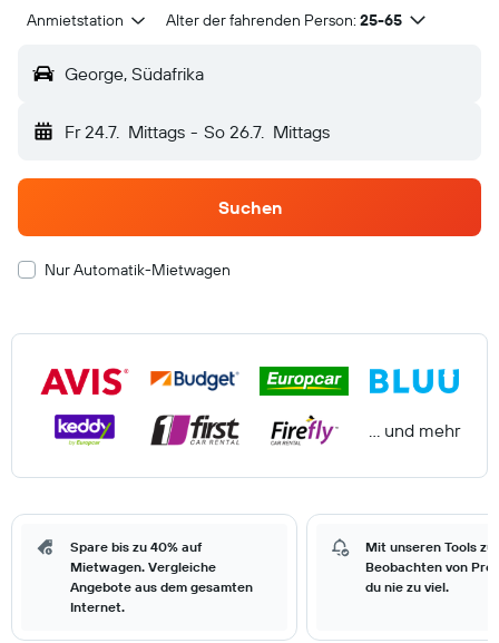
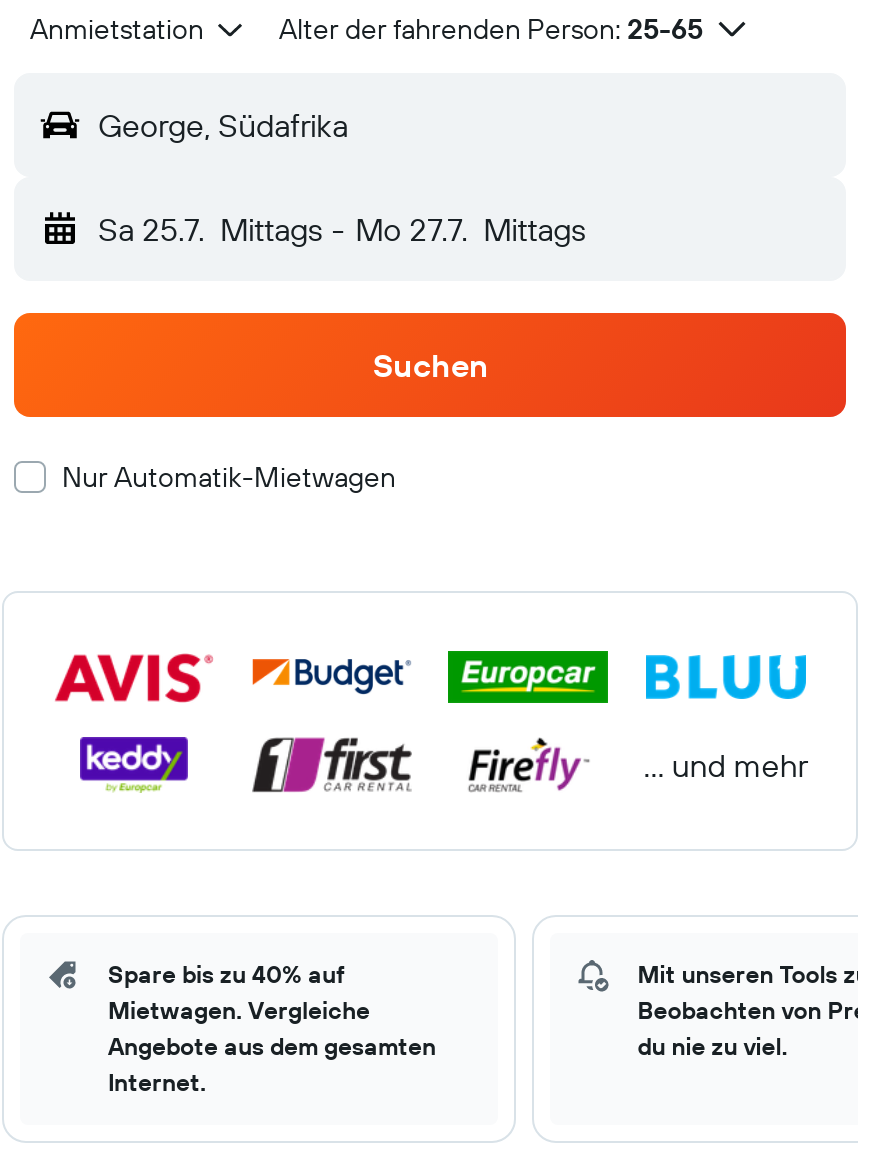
- Fr 24.7. Mittags - So 26.7. Mittags
+ Sa 25.7. Mittags - Mo 27.7. Mittags
